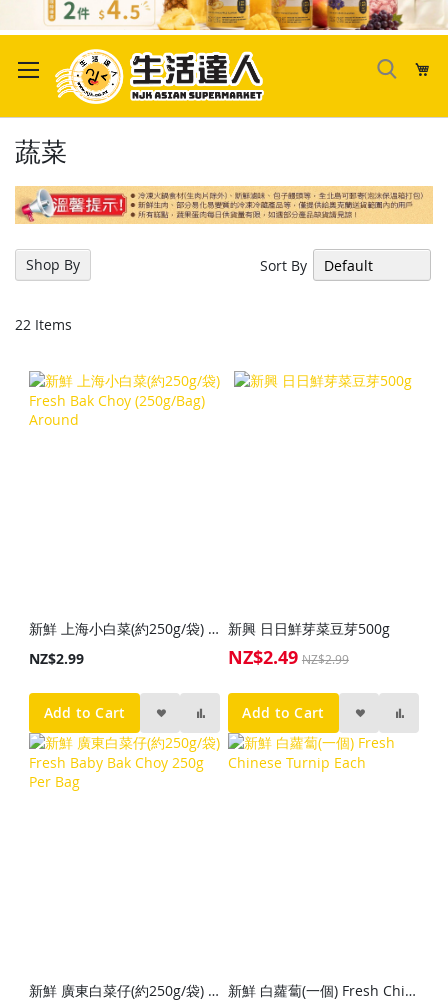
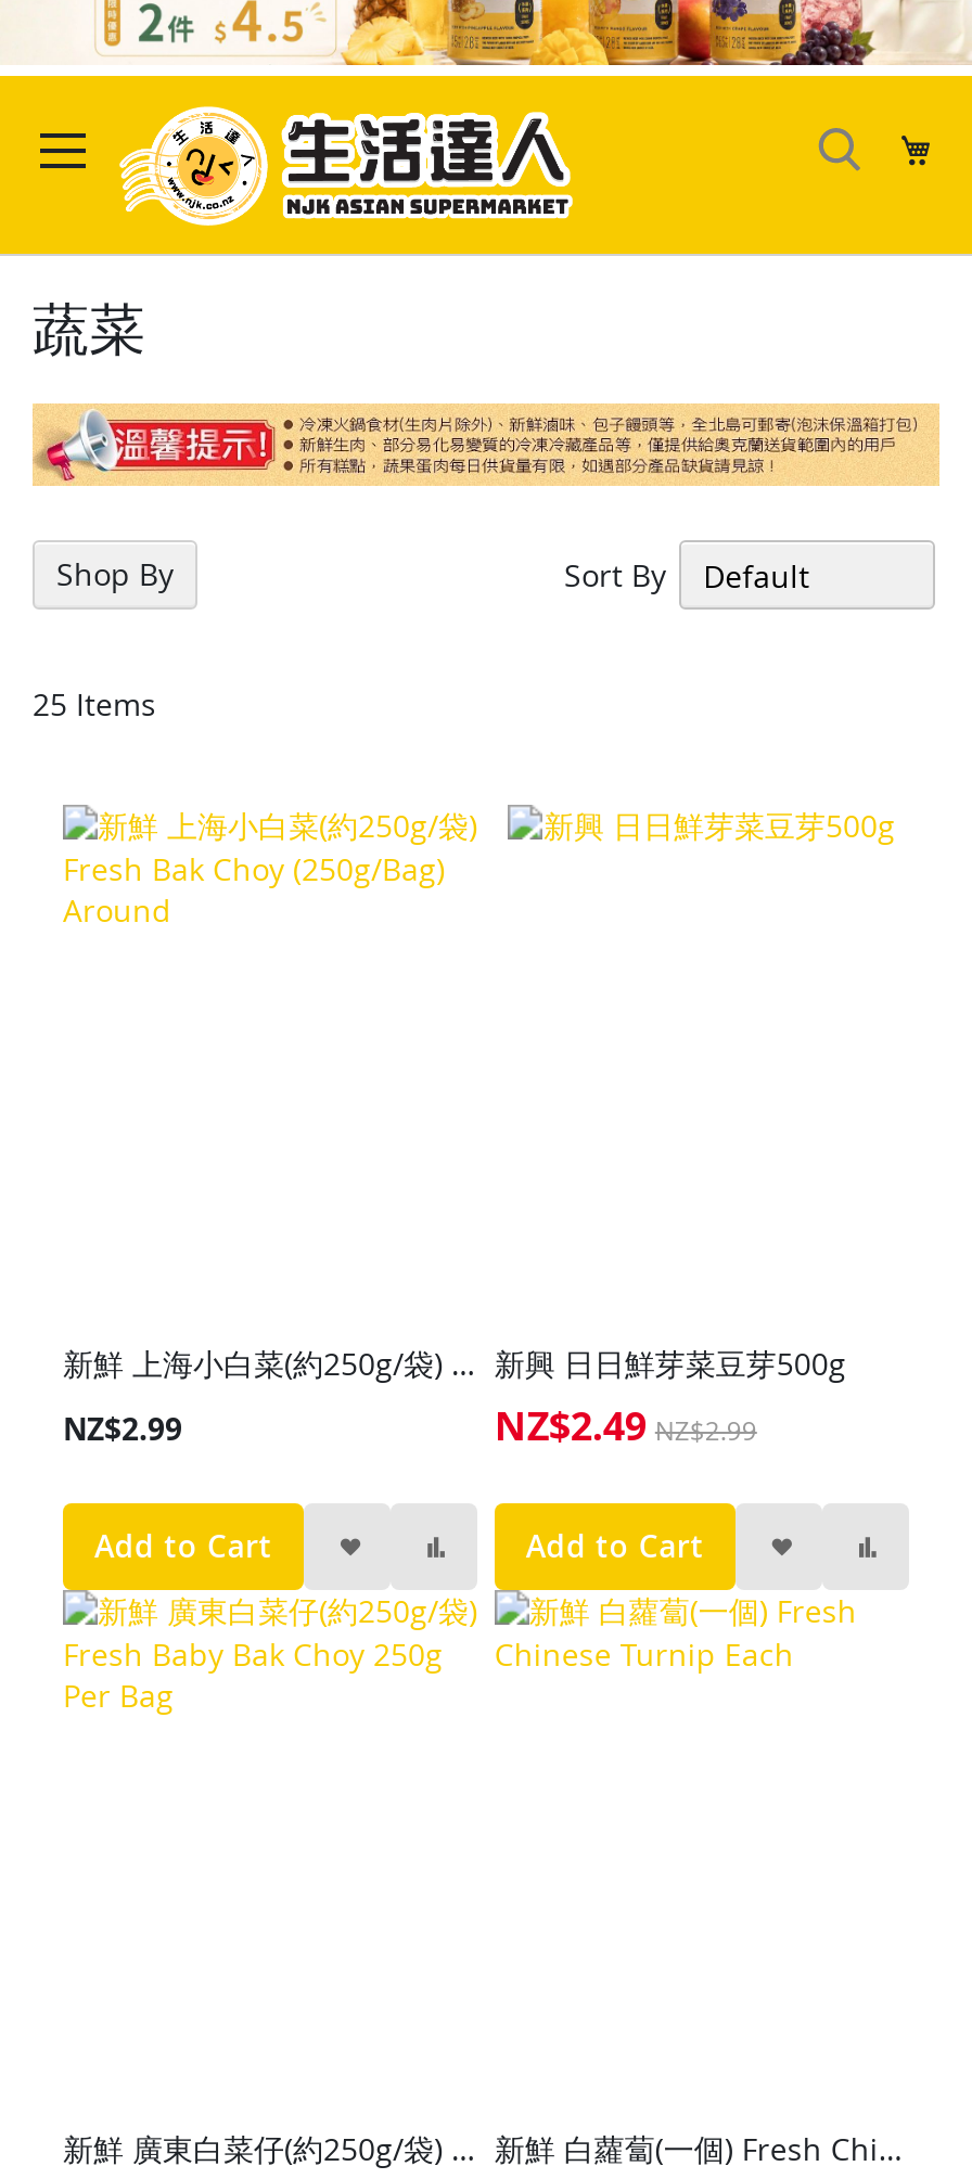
- 22 Items
+ 25 Items
